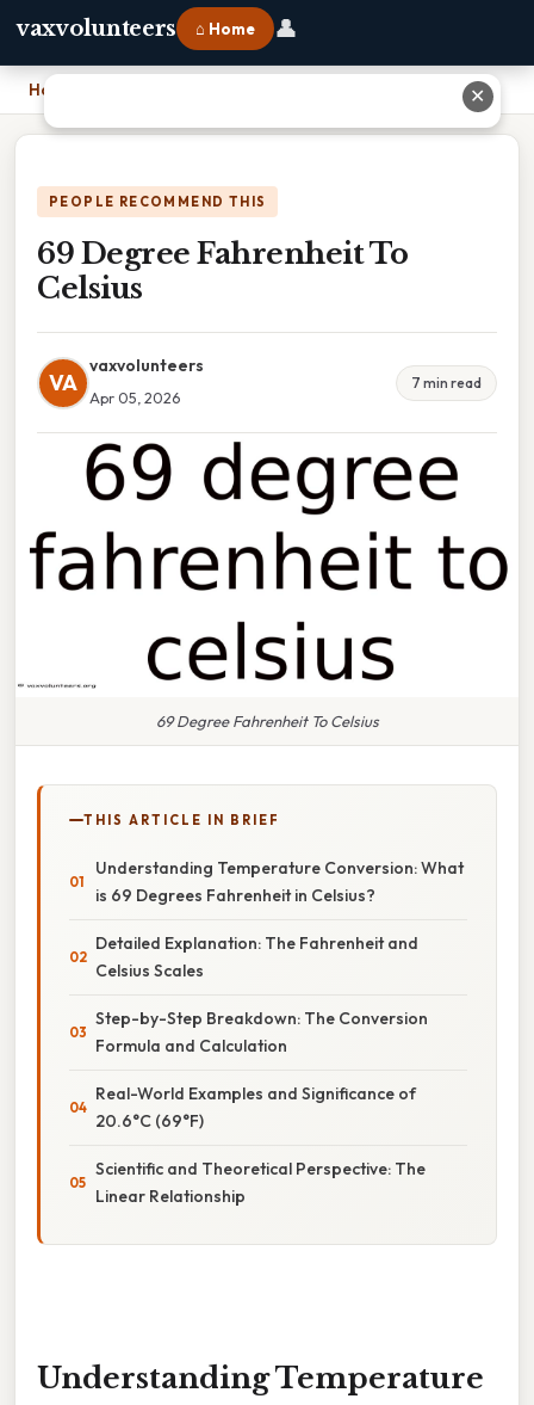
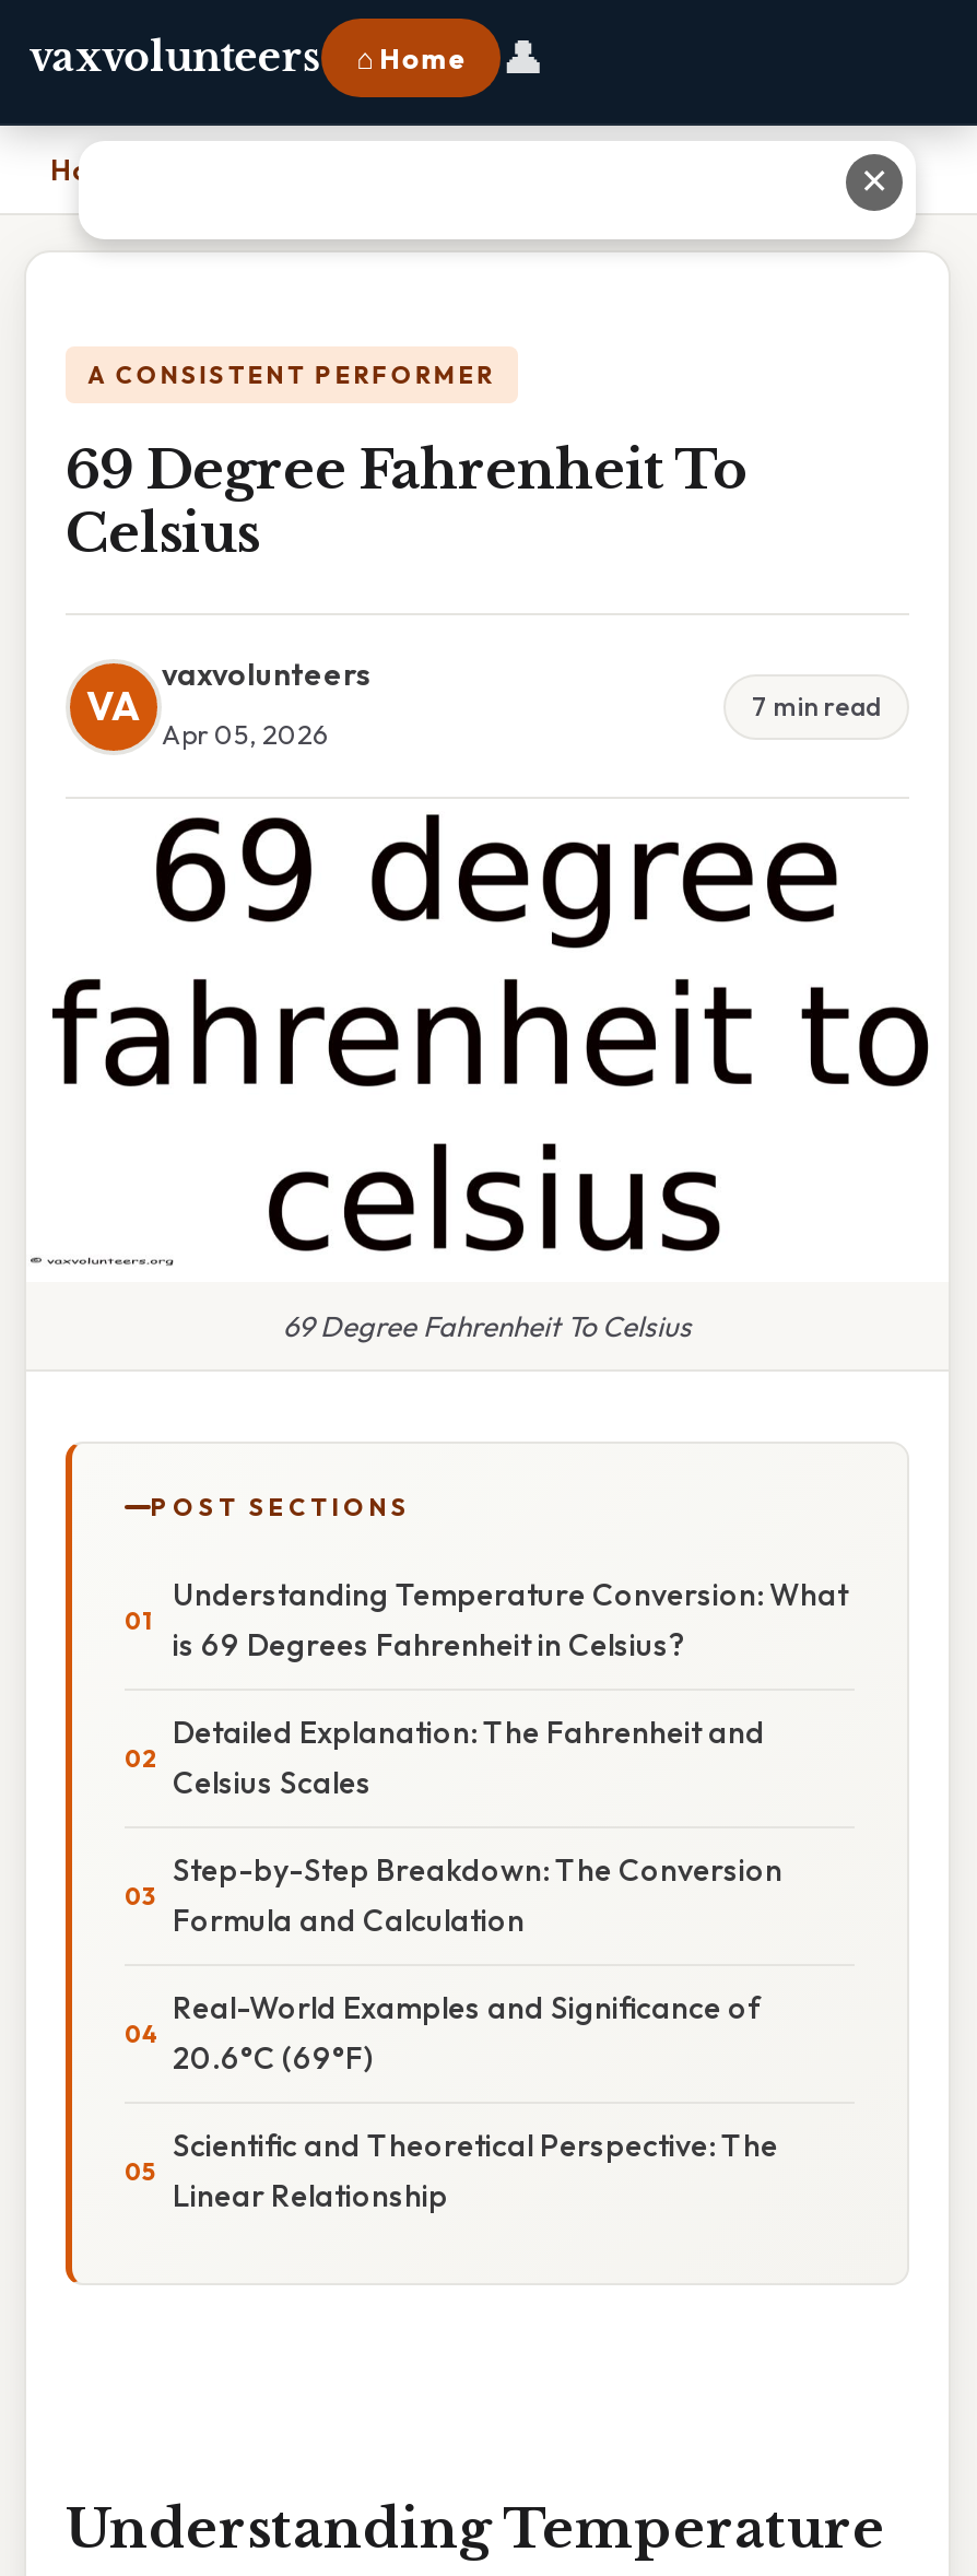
- PEOPLE RECOMMEND THIS
+ A CONSISTENT PERFORMER

- THIS ARTICLE IN BRIEF
+ POST SECTIONS
